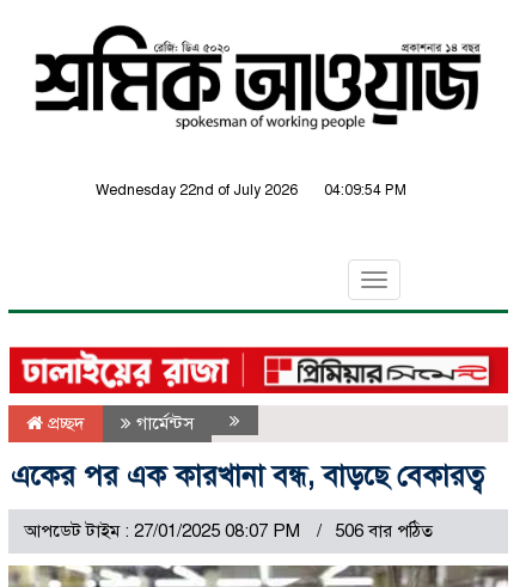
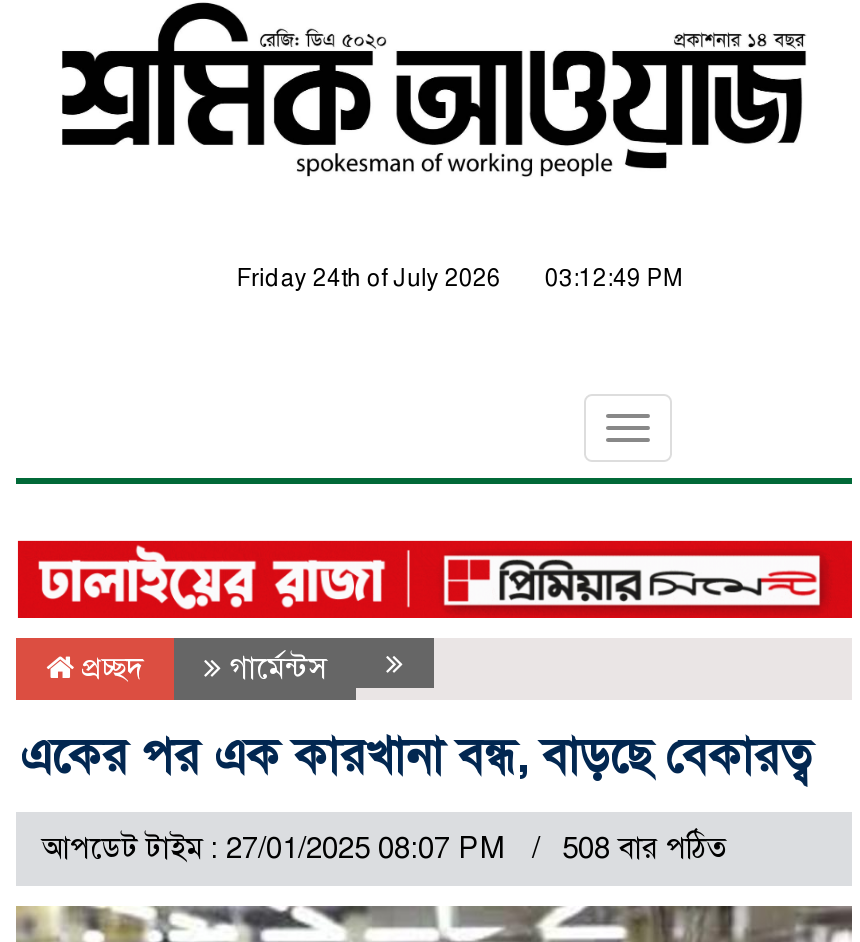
- Wednesday 22nd of July 2026
+ Friday 24th of July 2026

- 04:09:54 PM
+ 03:12:49 PM

- আপডেট টাইম : 27/01/2025 08:07 PM 506 বার পঠিত
+ আপডেট টাইম : 27/01/2025 08:07 PM 508 বার পঠিত
